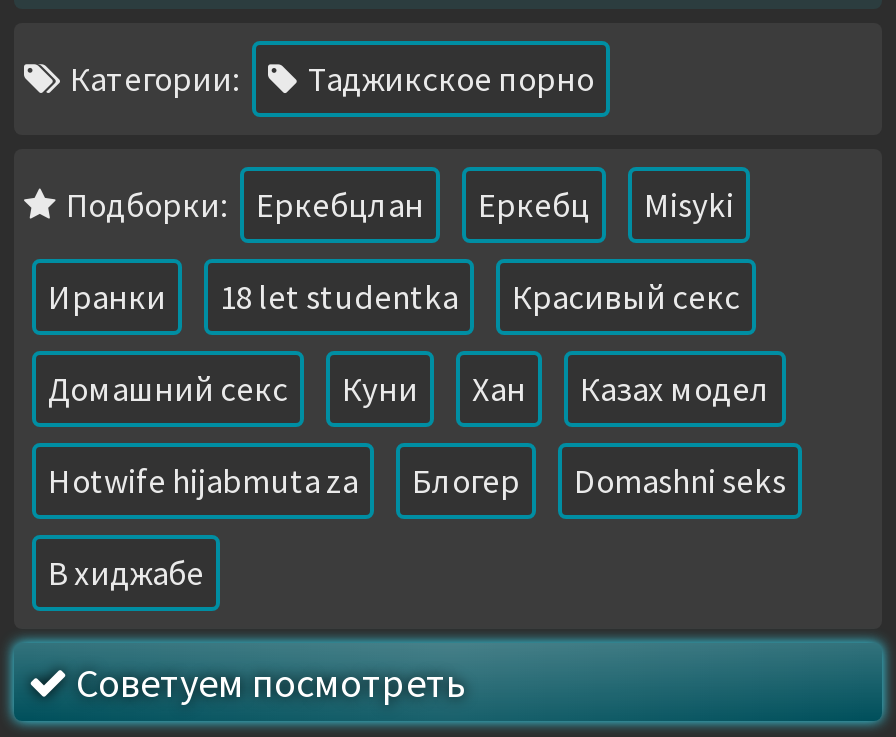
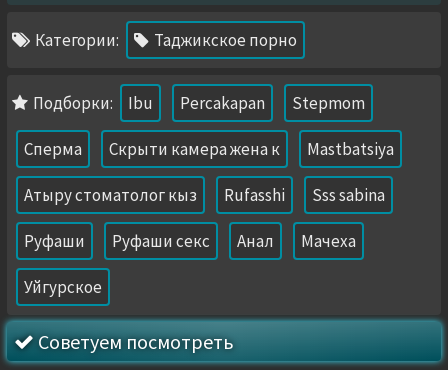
- Подборки: Еркебцлан
- Еркебц
- Misyki
+ Подборки: Ibu
+ Percakapan
+ Stepmom

- Иранки
- 18 let studentka
- Красивый секс
+ Сперма
+ Скрыти камера жена к
+ Mastbatsiya

- Домашний секс
- Куни
- Хан
- Казах модел
+ Атыру стоматолог кыз
+ Rufasshi
+ Sss sabina

- Hotwife hijabmuta za
- Блогер
- Domashni seks
+ Руфаши
+ Руфаши секс
+ Анал
+ Мачеха

- В хиджабе
+ Уйгурское
